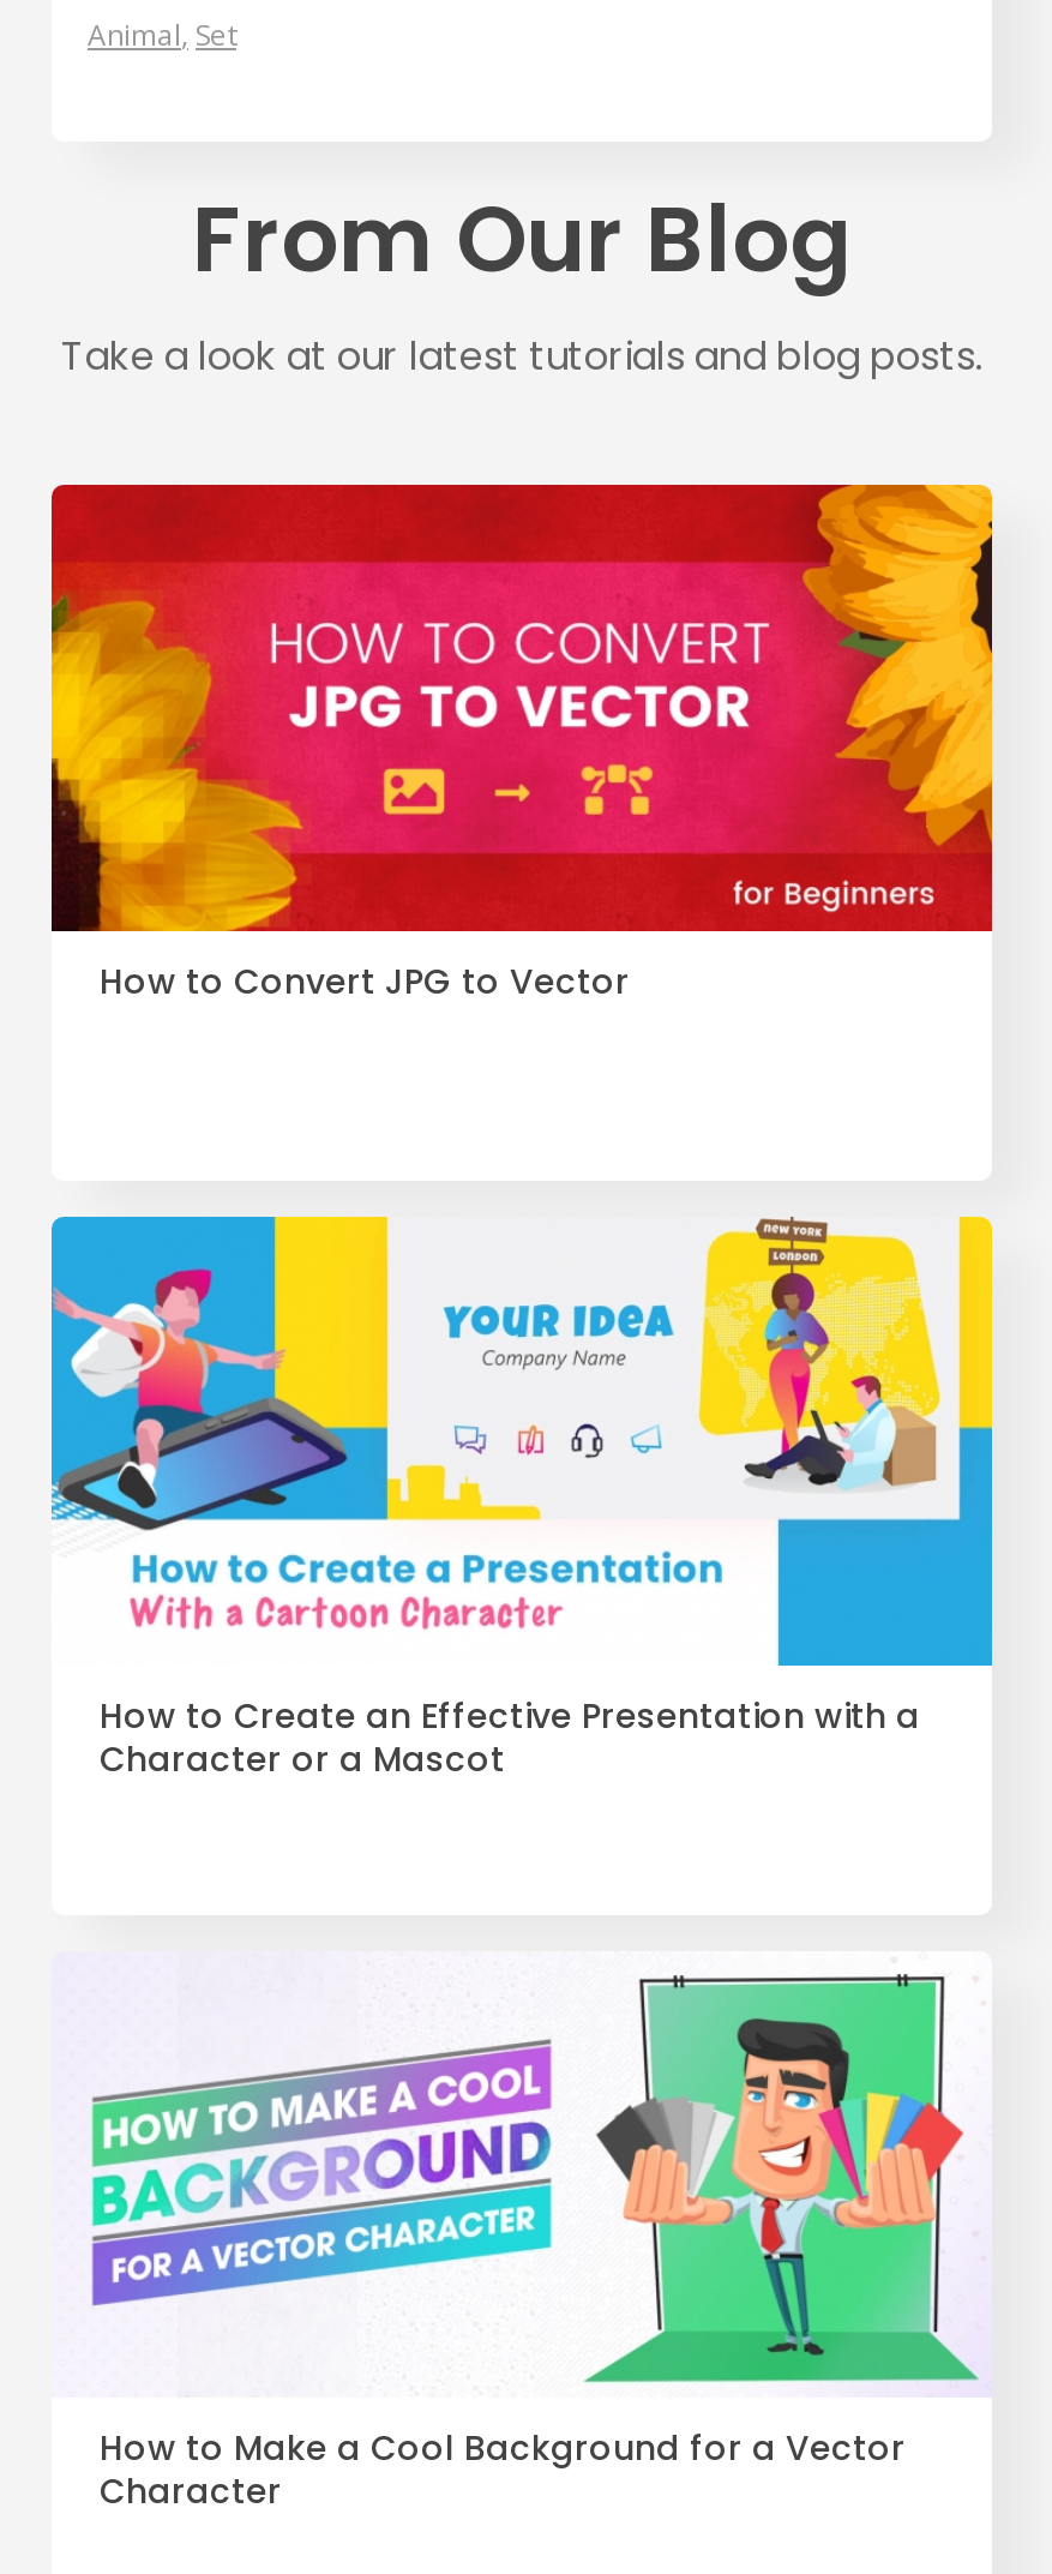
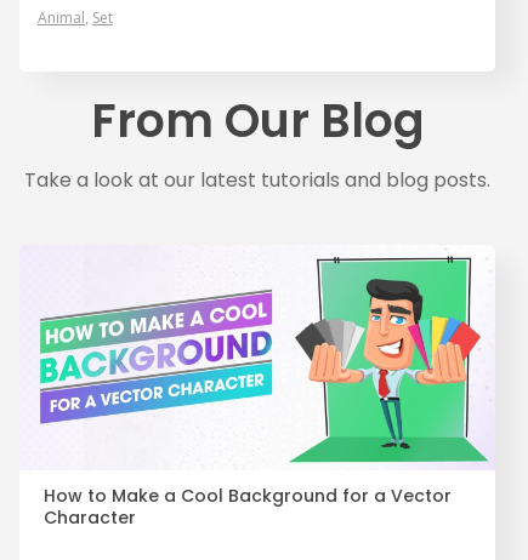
- [image]
- How to Convert JPG to Vector

- [image]
- How to Create an Effective Presentation with a
- Character or a Mascot
